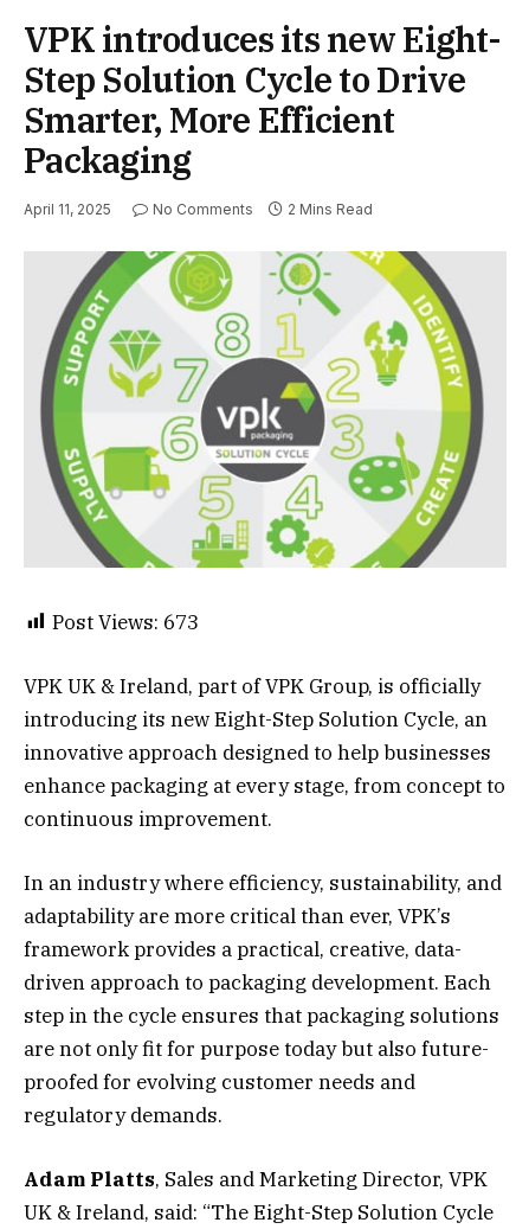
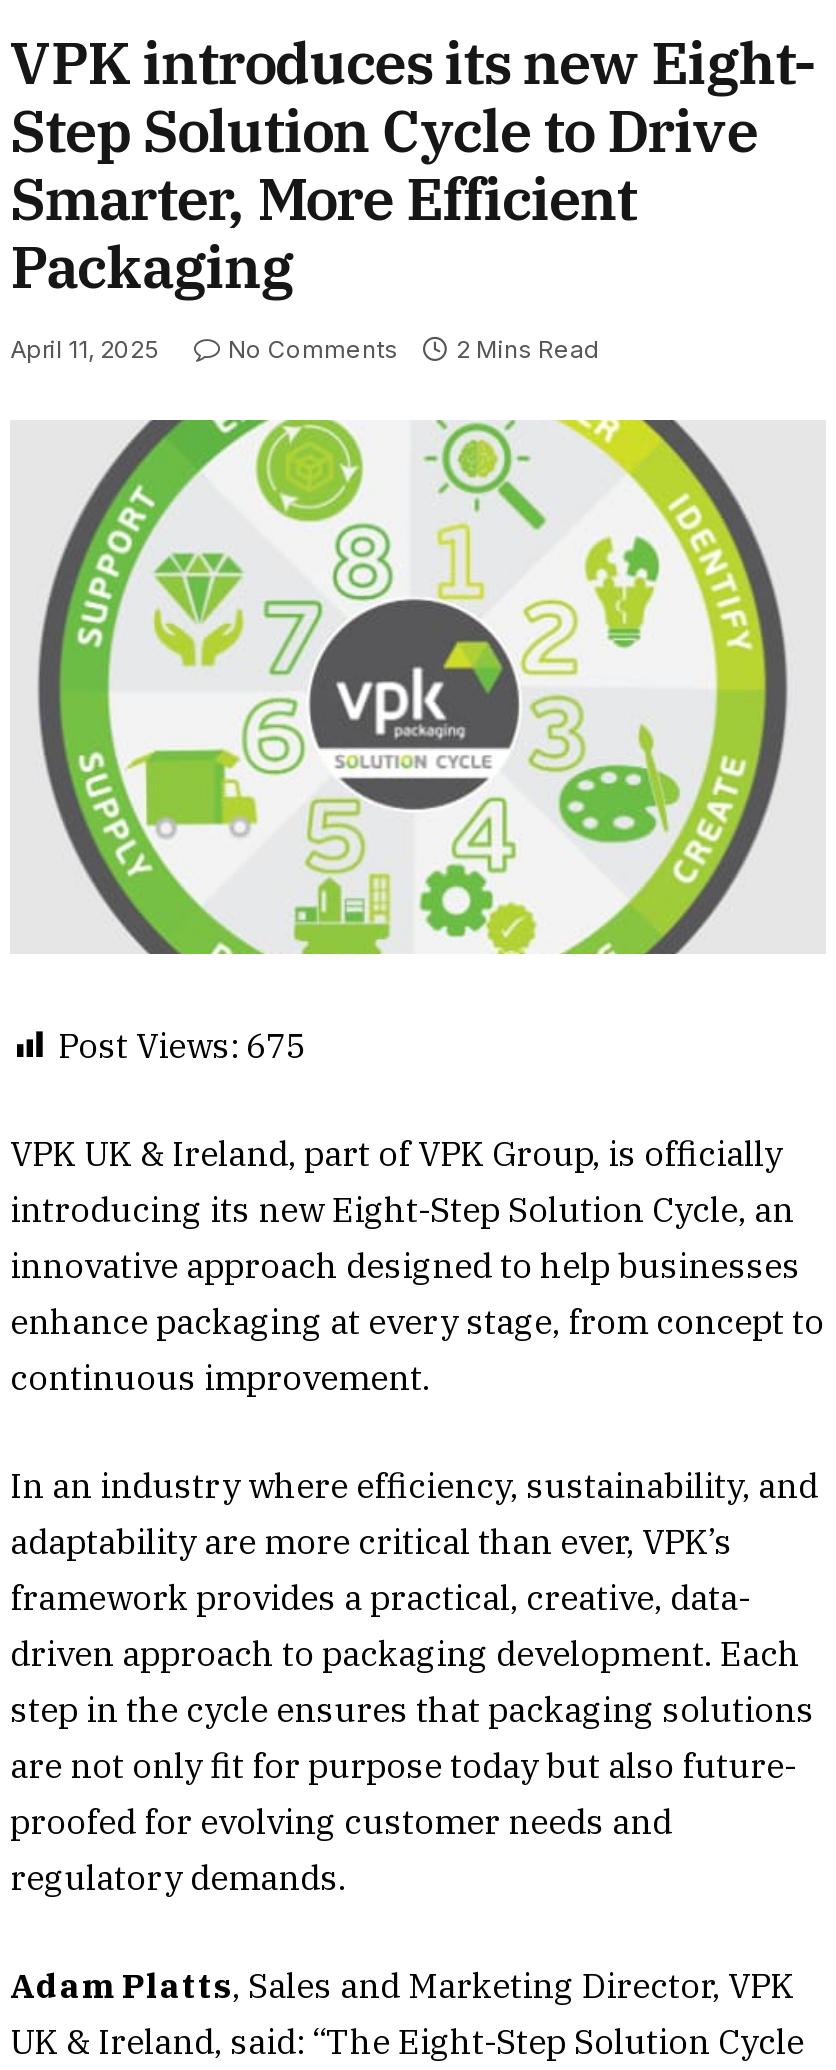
- Post Views: 673
+ Post Views: 675
